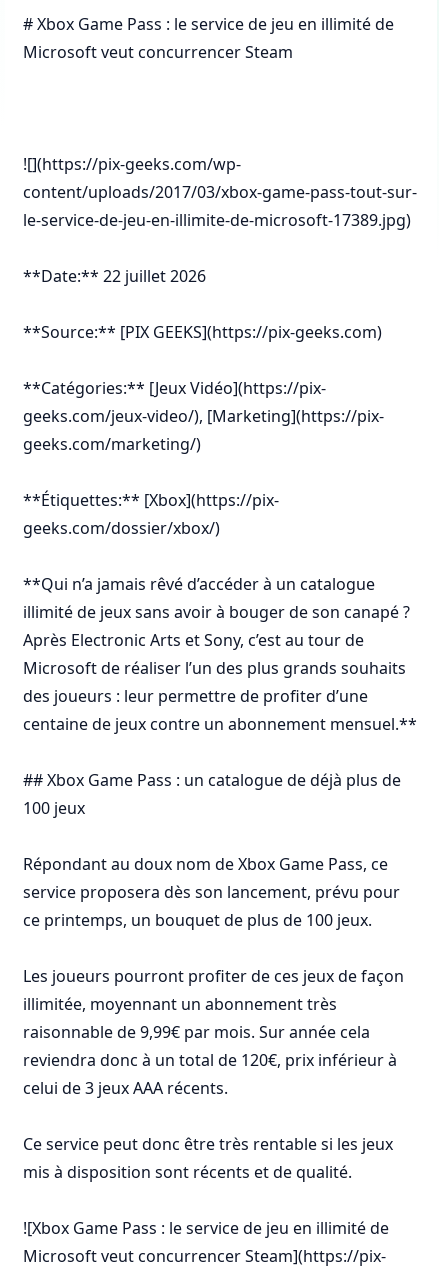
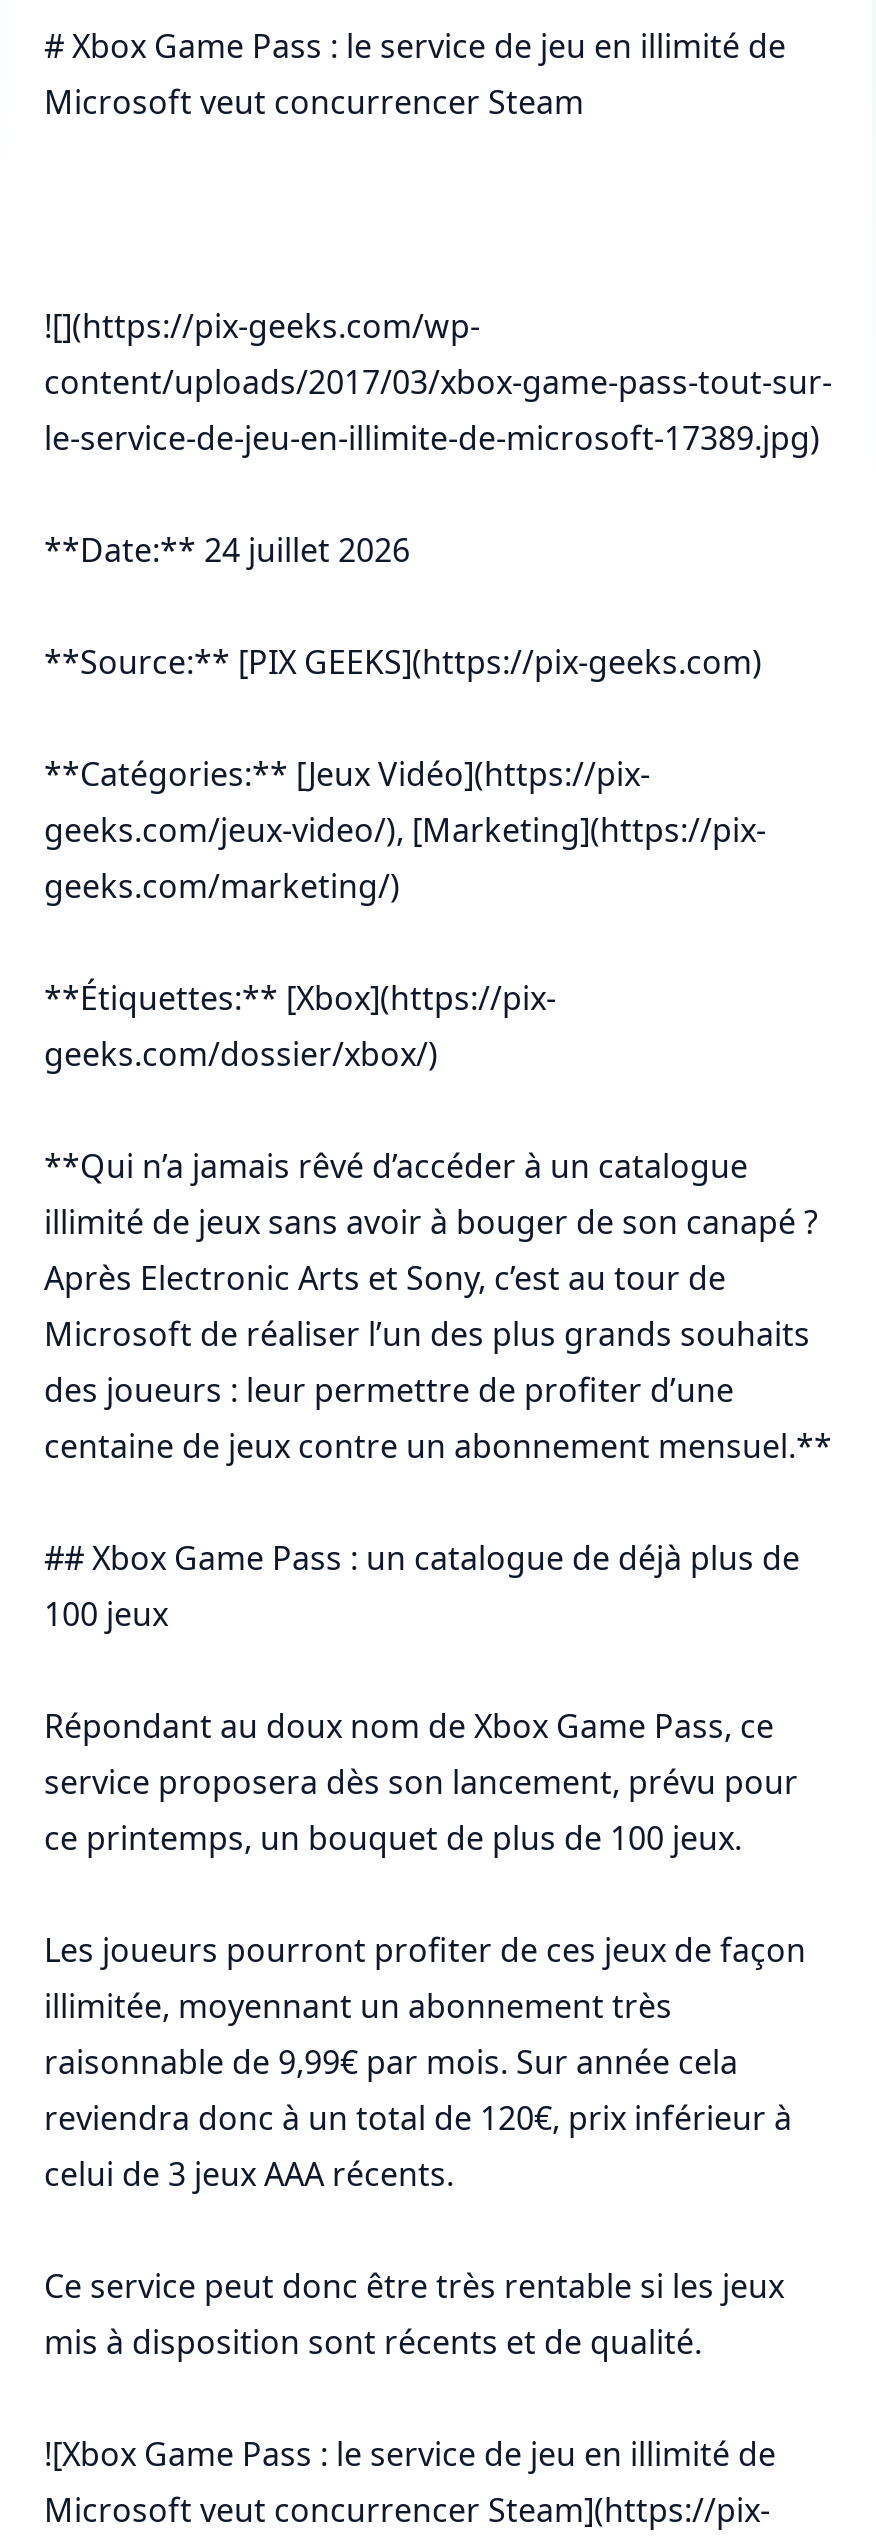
- **Date:** 22 juillet 2026
+ **Date:** 24 juillet 2026
